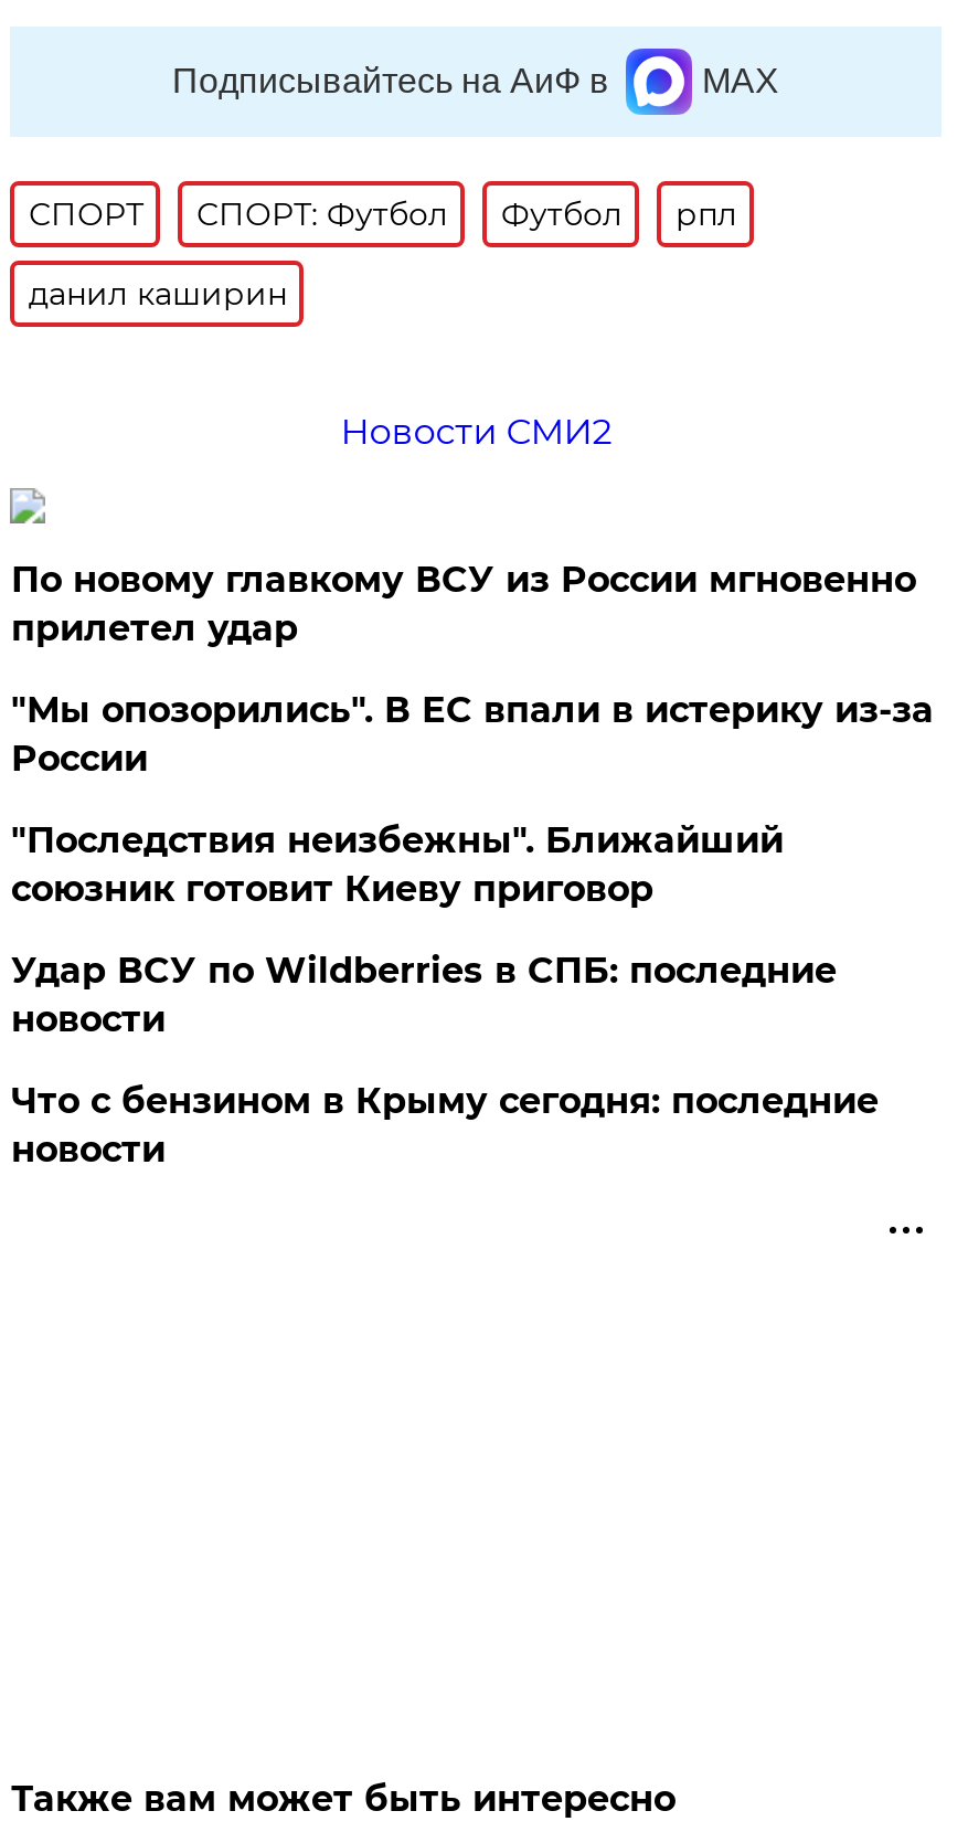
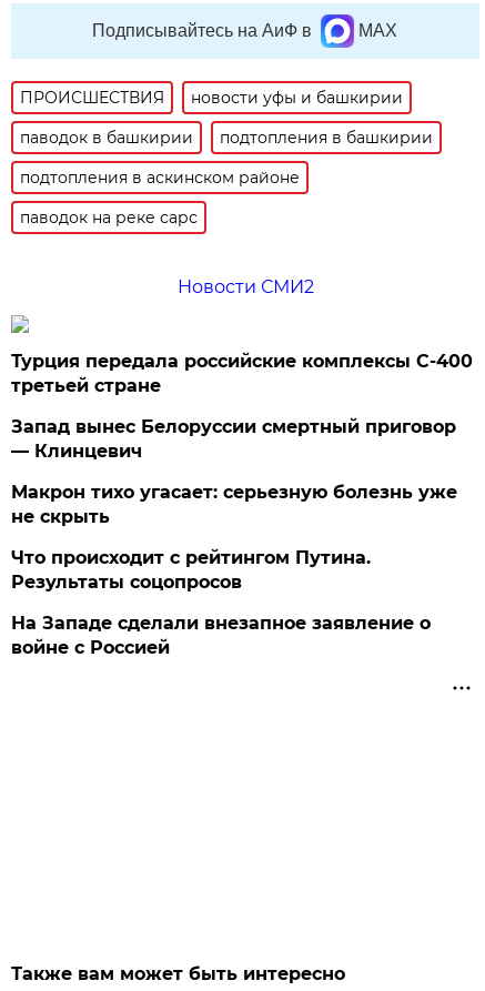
- СПОРТ
- СПОРТ: Футбол
- Футбол
- рпл
- данил каширин
+ ПРОИСШЕСТВИЯ
+ новости уфы и башкирии
+ паводок в башкирии
+ подтопления в башкирии
+ подтопления в аскинском районе
+ паводок на реке сарс

- По новому главкому ВСУ из России мгновенно
- прилетел удар
+ Турция передала российские комплексы С-400
+ третьей стране

- "Мы опозорились". В ЕС впали в истерику из-за
- России
+ Запад вынес Белоруссии смертный приговор
+ — Клинцевич

- "Последствия неизбежны". Ближайший
- союзник готовит Киеву приговор
+ Макрон тихо угасает: серьезную болезнь уже
+ не скрыть

- Удар ВСУ по Wildberries в СПБ: последние
- новости
+ Что происходит с рейтингом Путина.
+ Результаты соцопросов

- Что с бензином в Крыму сегодня: последние
- новости
+ На Западе сделали внезапное заявление о
+ войне с Россией
